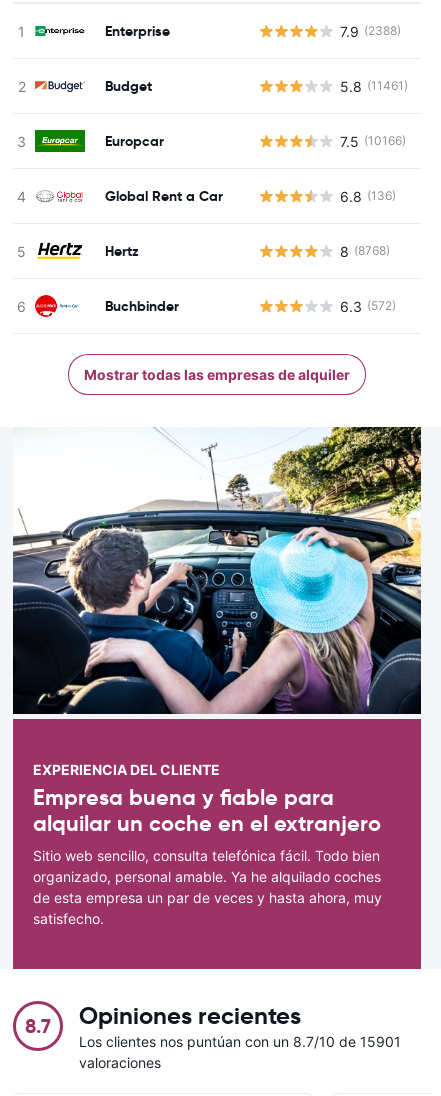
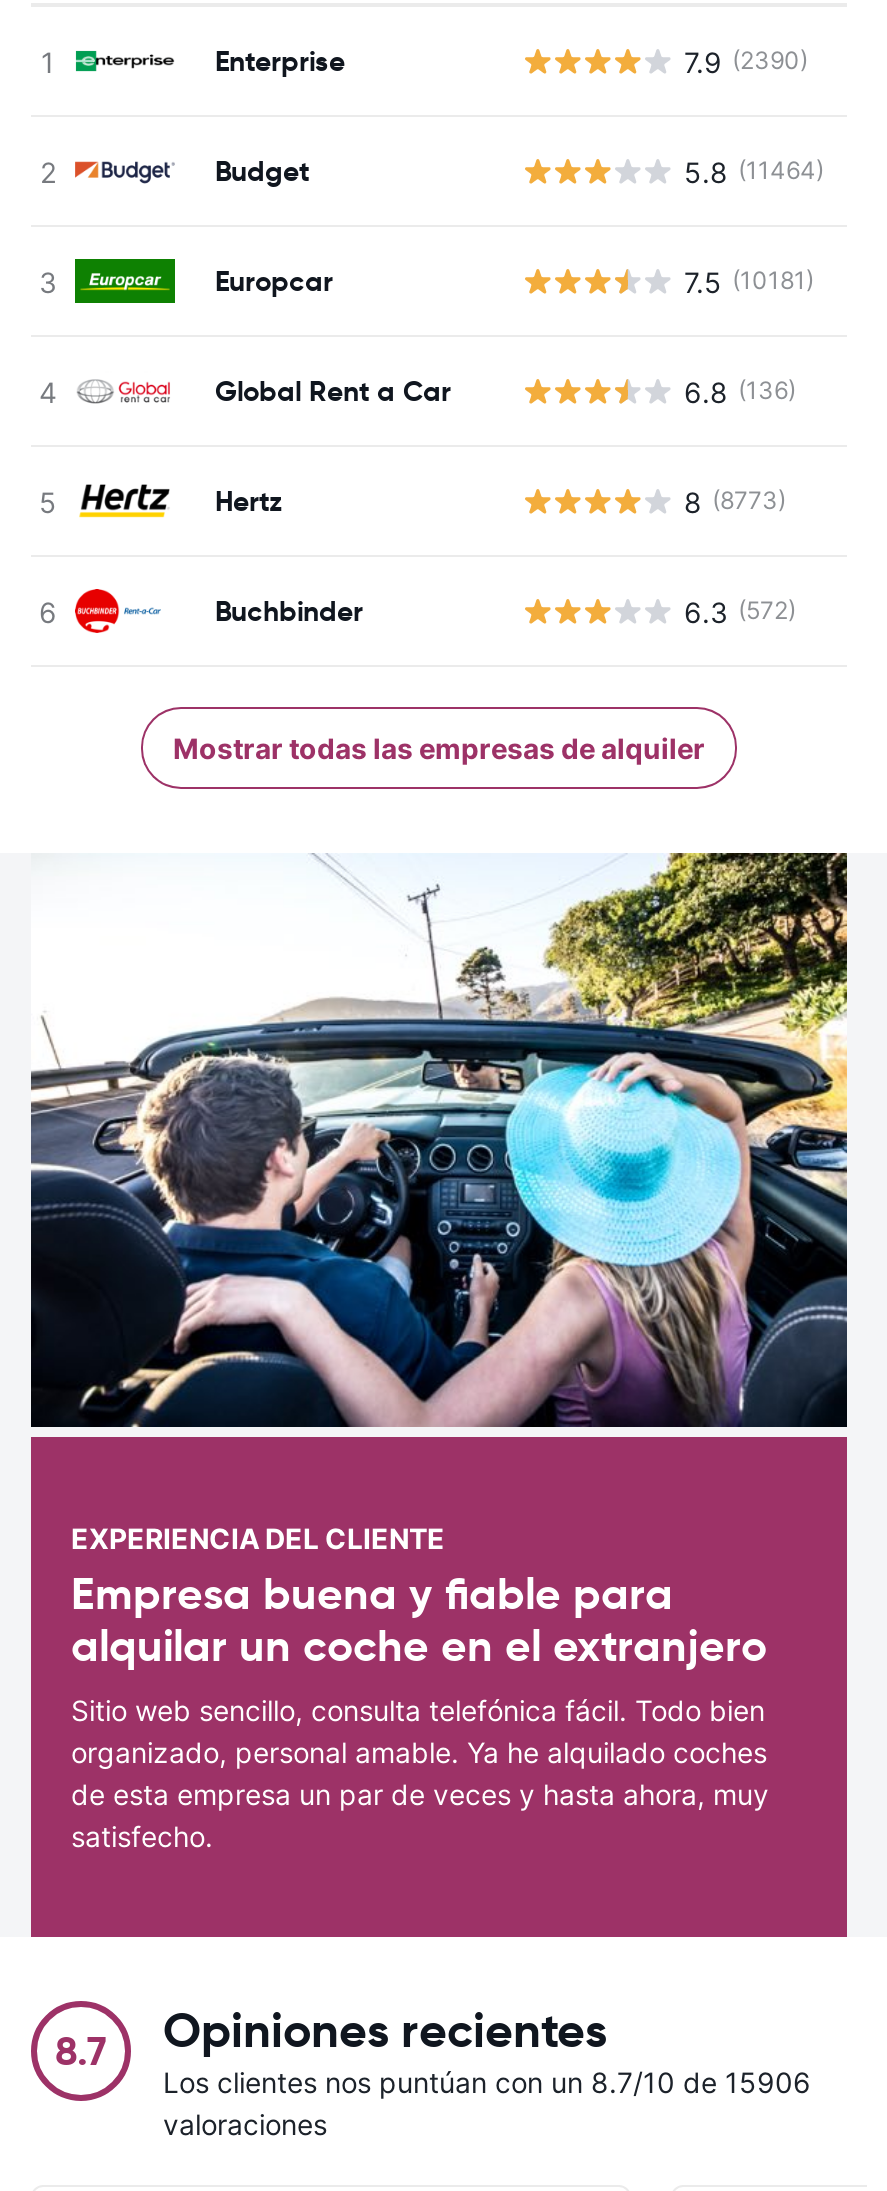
- 7.9 (2388)
+ 7.9 (2390)

- 5.8 (11461)
+ 5.8 (11464)

- 7.5 (10166)
+ 7.5 (10181)

- 8 (8768)
+ 8 (8773)

- Los clientes nos puntúan con un 8.7/10 de 15901
+ Los clientes nos puntúan con un 8.7/10 de 15906
